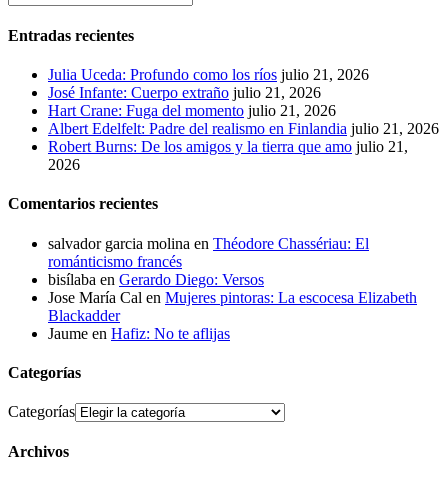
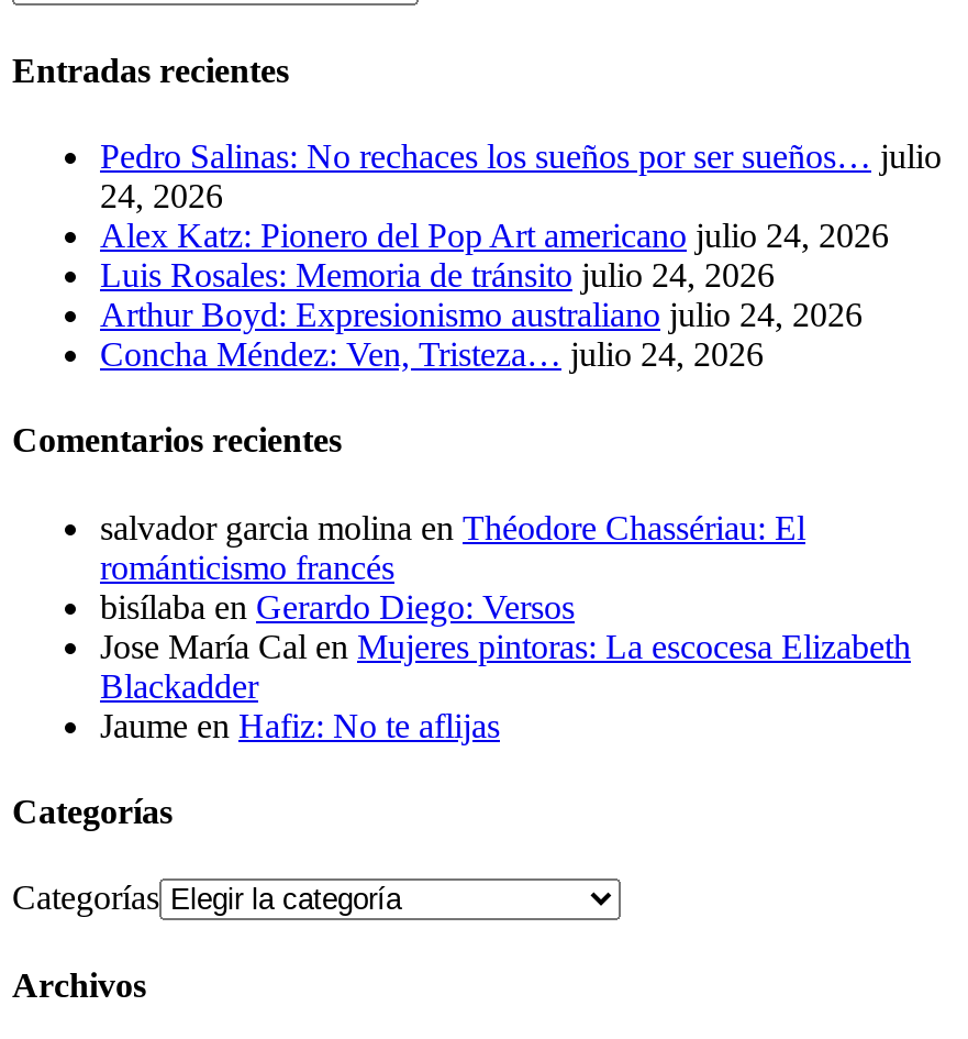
- Julia Uceda: Profundo como los ríos julio 21, 2026
- José Infante: Cuerpo extraño julio 21, 2026
- Hart Crane: Fuga del momento julio 21, 2026
- Albert Edelfelt: Padre del realismo en Finlandia julio 21, 2026
- Robert Burns: De los amigos y la tierra que amo julio 21,
- 2026
+ Pedro Salinas: No rechaces los sueños por ser sueños… julio
+ 24, 2026
+ Alex Katz: Pionero del Pop Art americano julio 24, 2026
+ Luis Rosales: Memoria de tránsito julio 24, 2026
+ Arthur Boyd: Expresionismo australiano julio 24, 2026
+ Concha Méndez: Ven, Tristeza… julio 24, 2026
